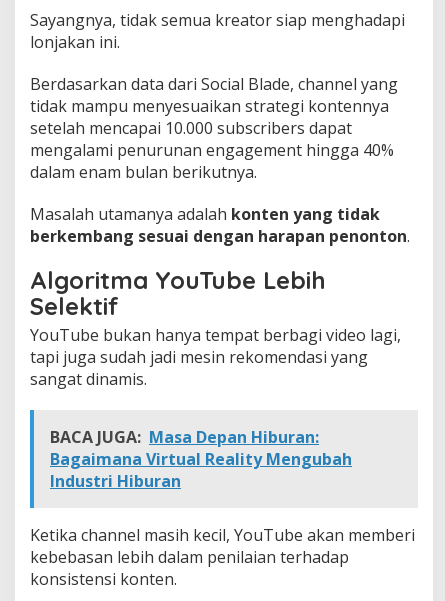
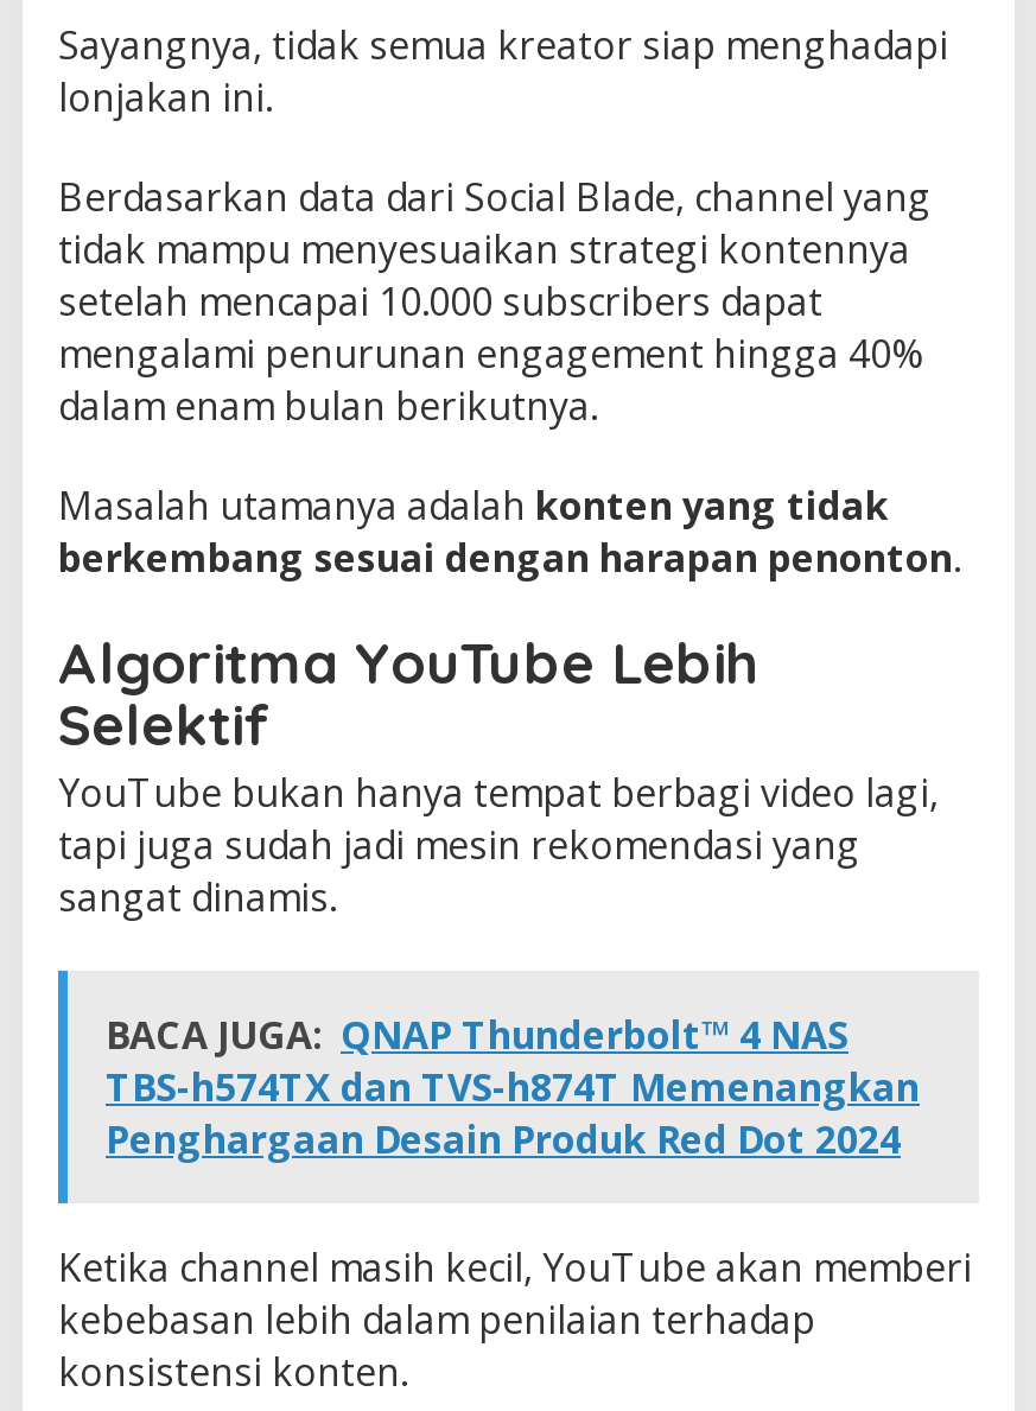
- BACA JUGA: Masa Depan Hiburan:
- Bagaimana Virtual Reality Mengubah
- Industri Hiburan
+ BACA JUGA: QNAP Thunderbolt™ 4 NAS
+ TBS-h574TX dan TVS-h874T Memenangkan
+ Penghargaan Desain Produk Red Dot 2024
